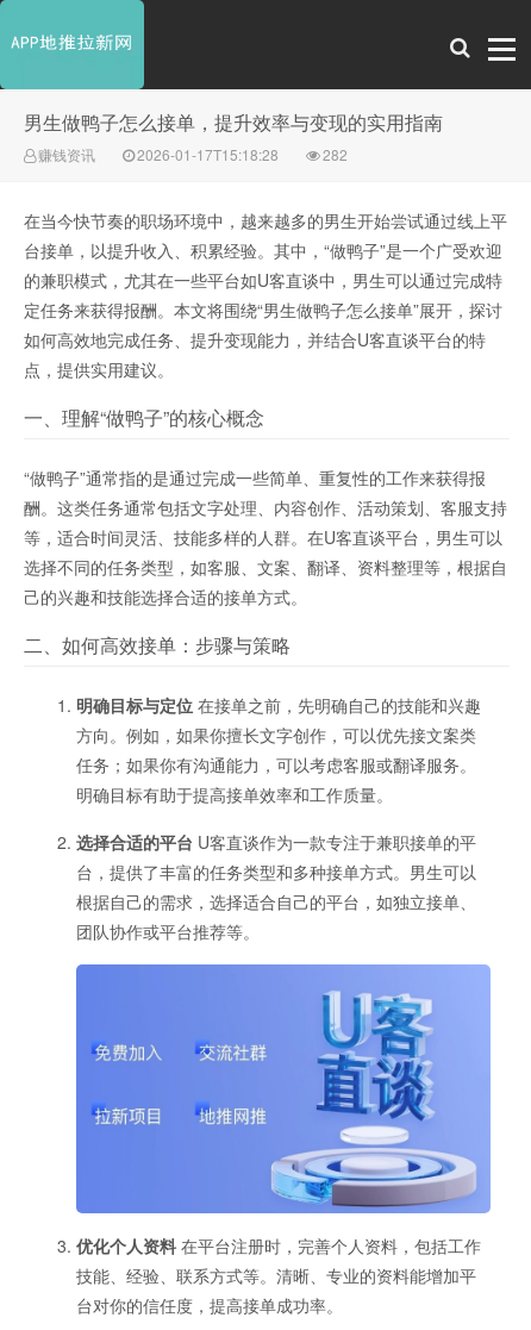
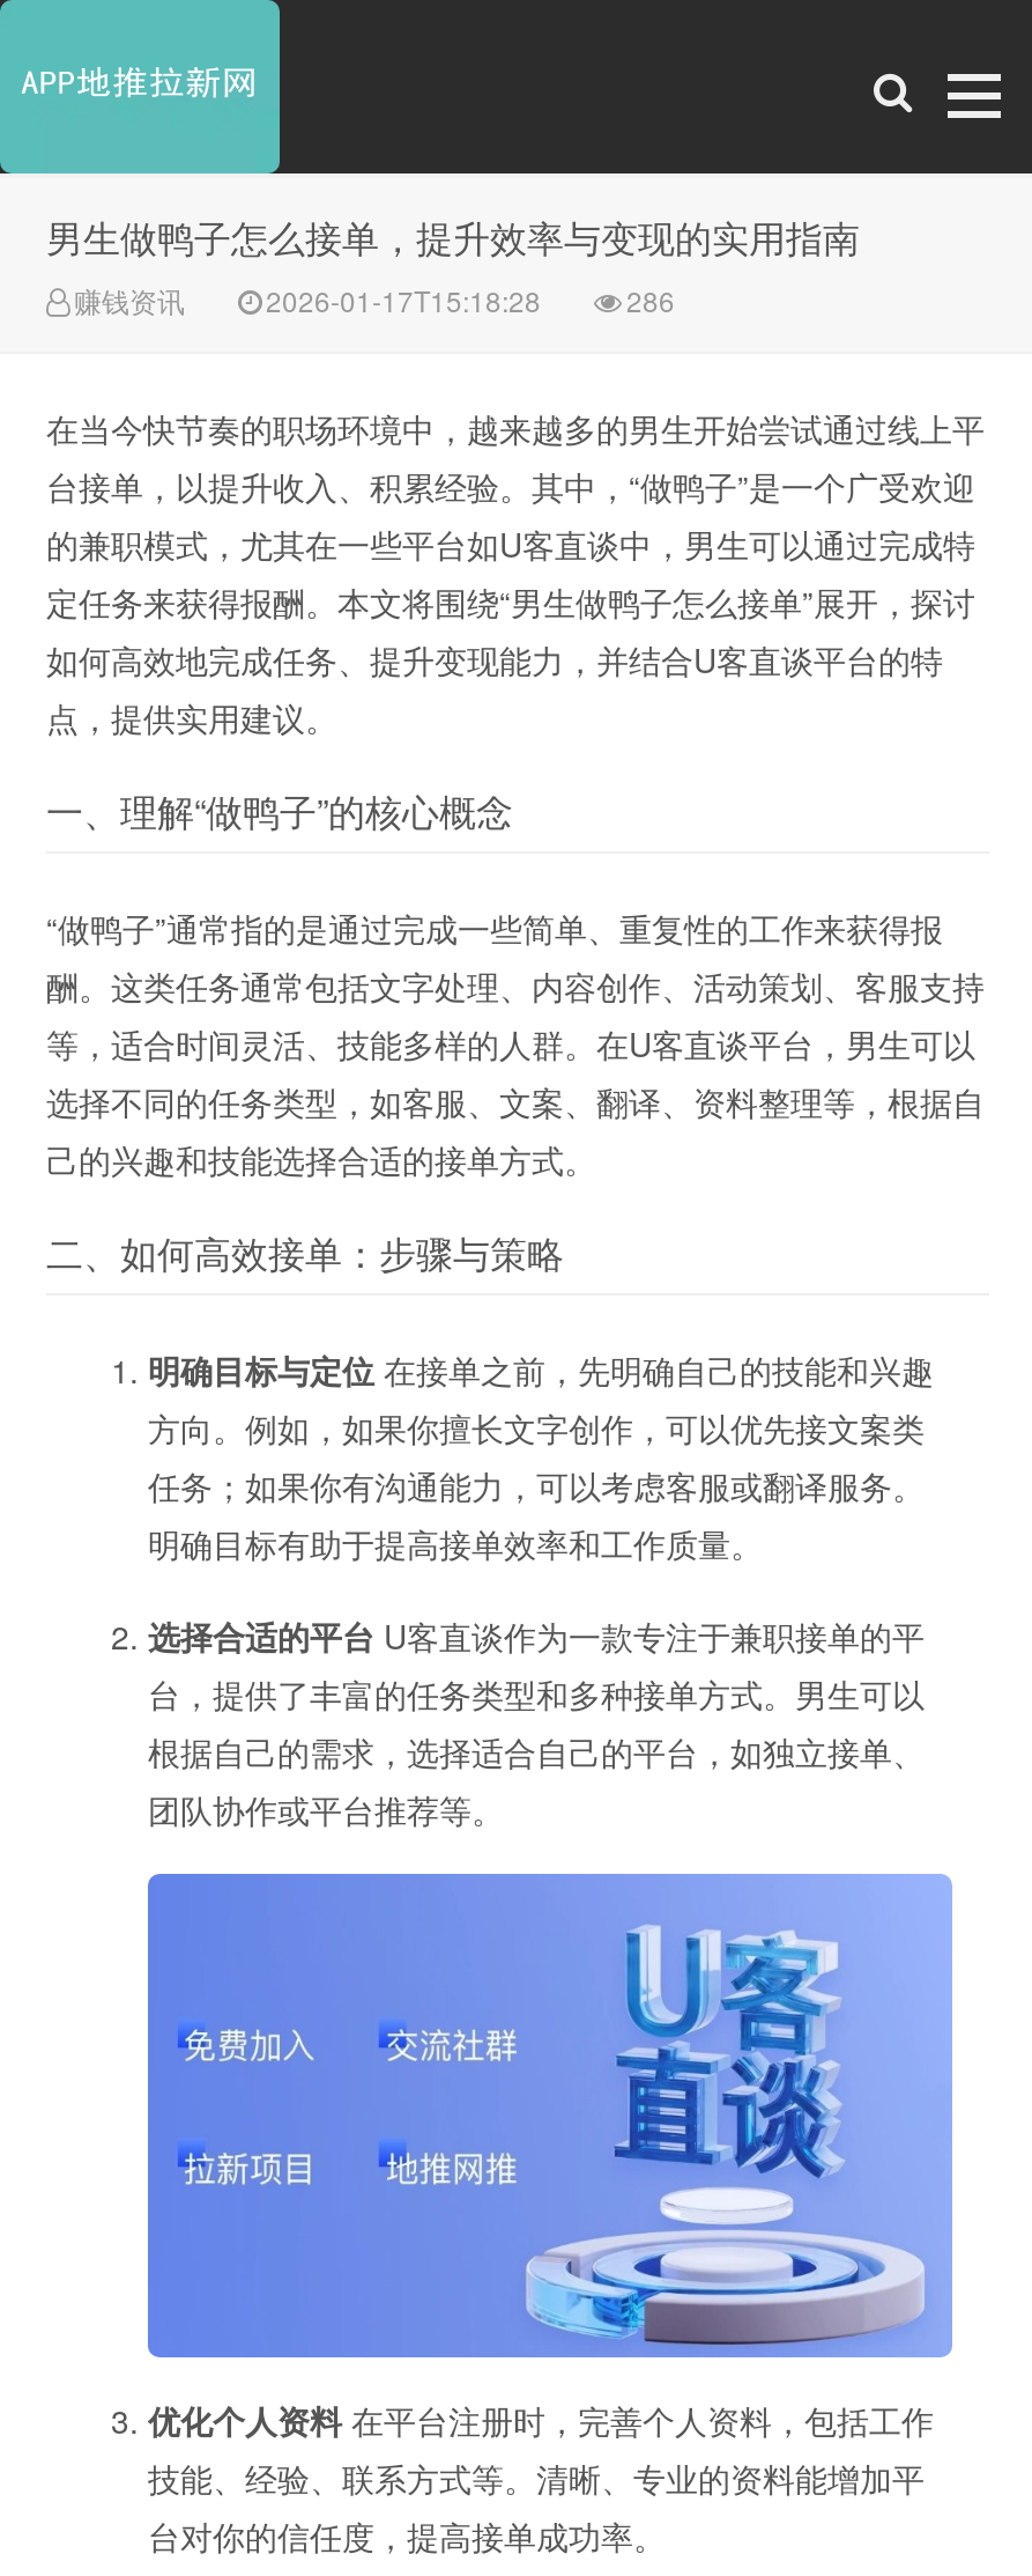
- 282
+ 286
